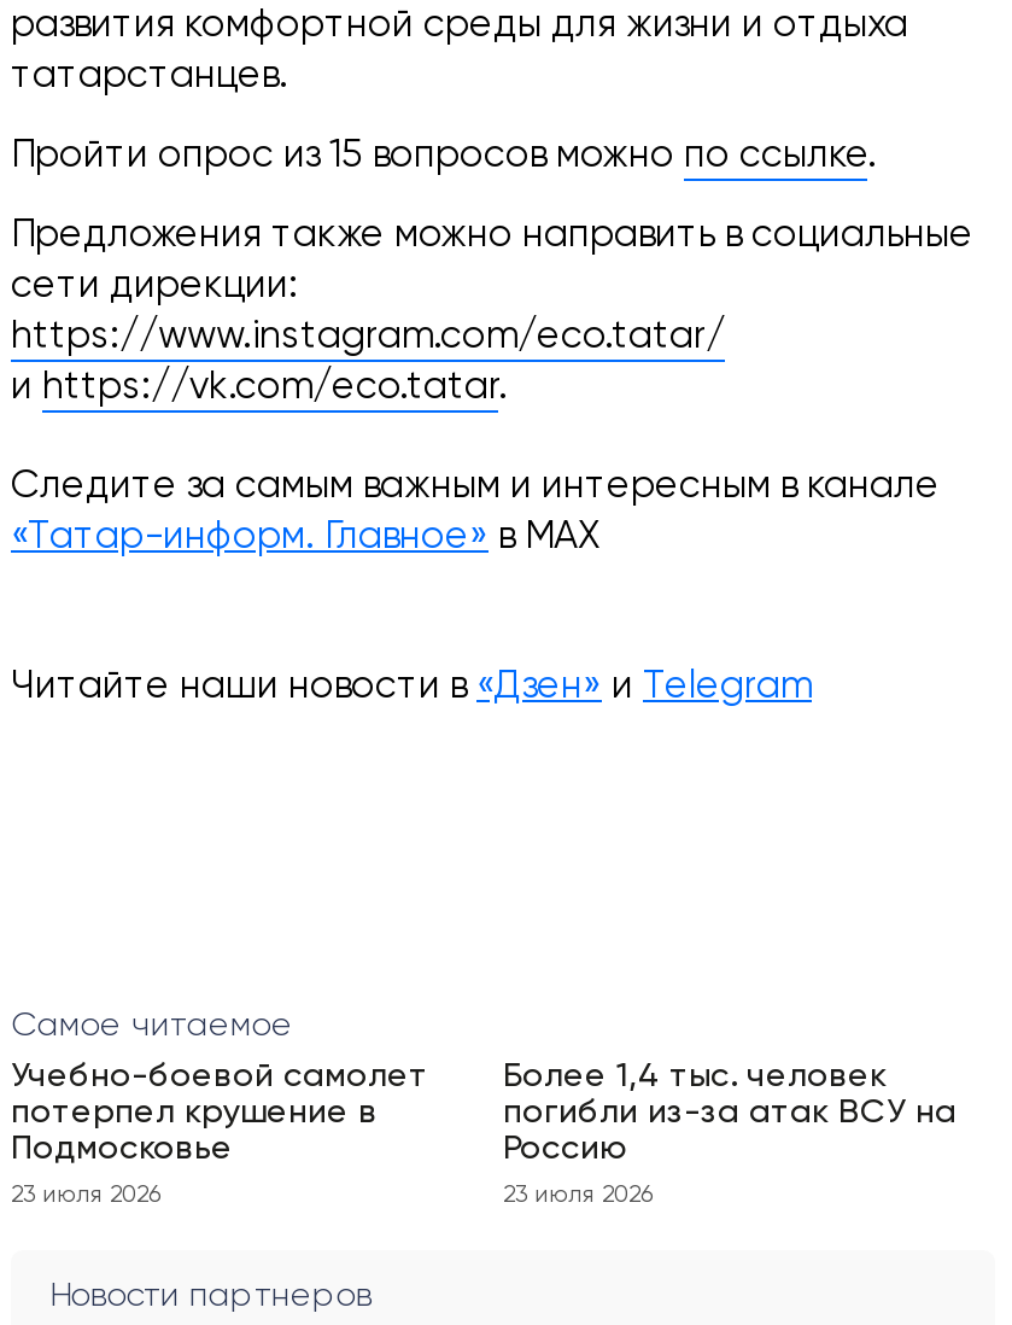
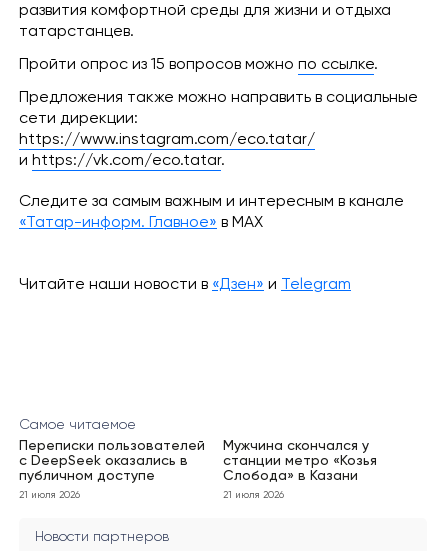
- Учебно-боевой самолет
- потерпел крушение в
- Подмосковье
+ Переписки пользователей
+ с DeepSeek оказались в
+ публичном доступе

- Более 1,4 тыс. человек
- погибли из-за атак ВСУ на
- Россию
+ Мужчина скончался у
+ станции метро «Козья
+ Слобода» в Казани

- 23 июля 2026
+ 21 июля 2026

- 23 июля 2026
+ 21 июля 2026
